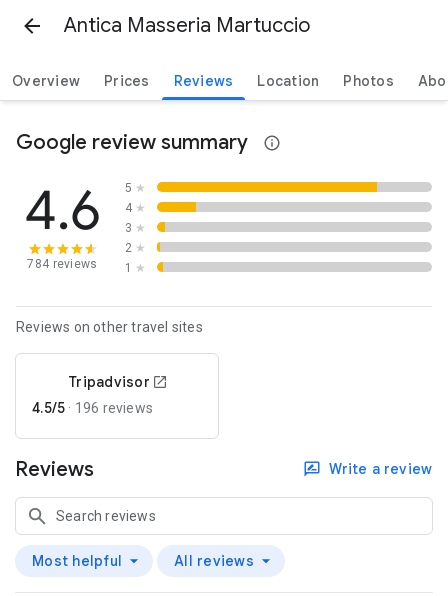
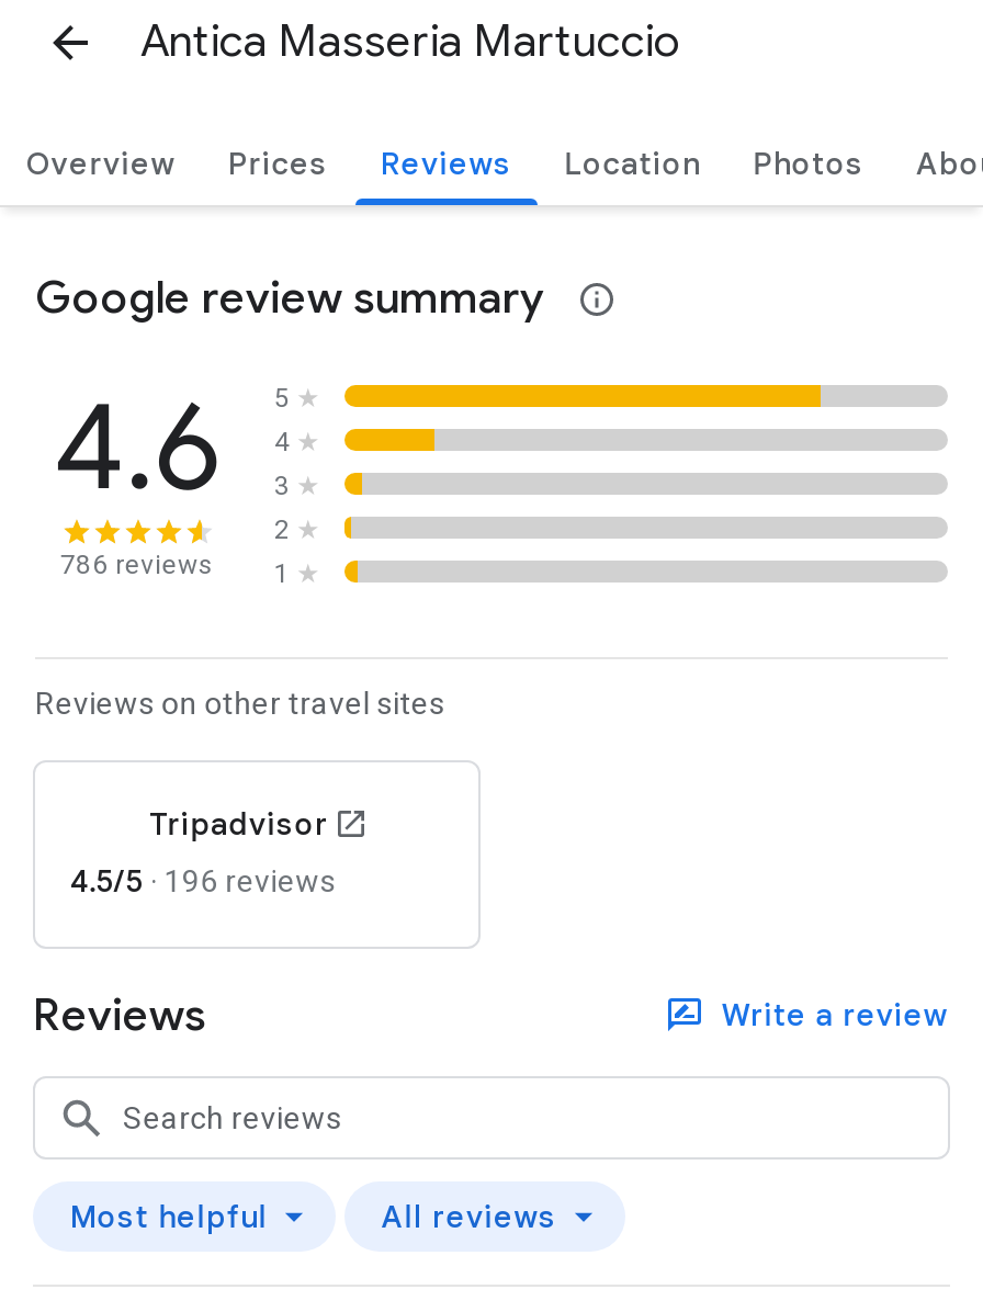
- 784 reviews
+ 786 reviews
